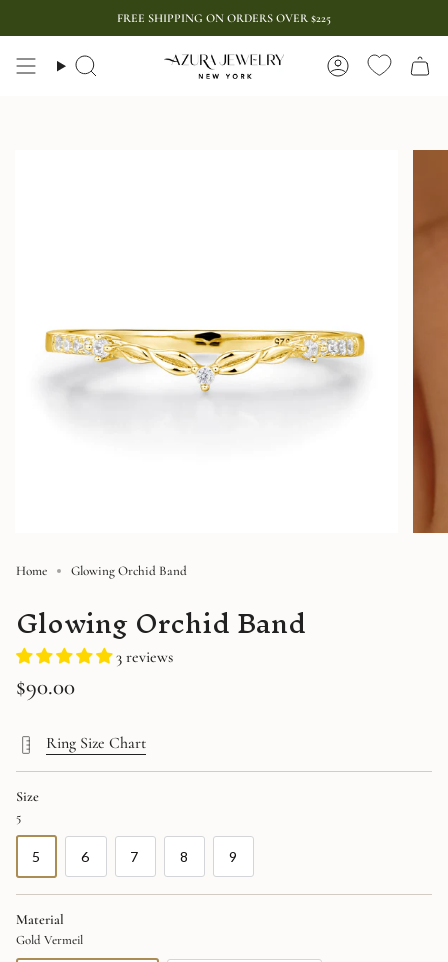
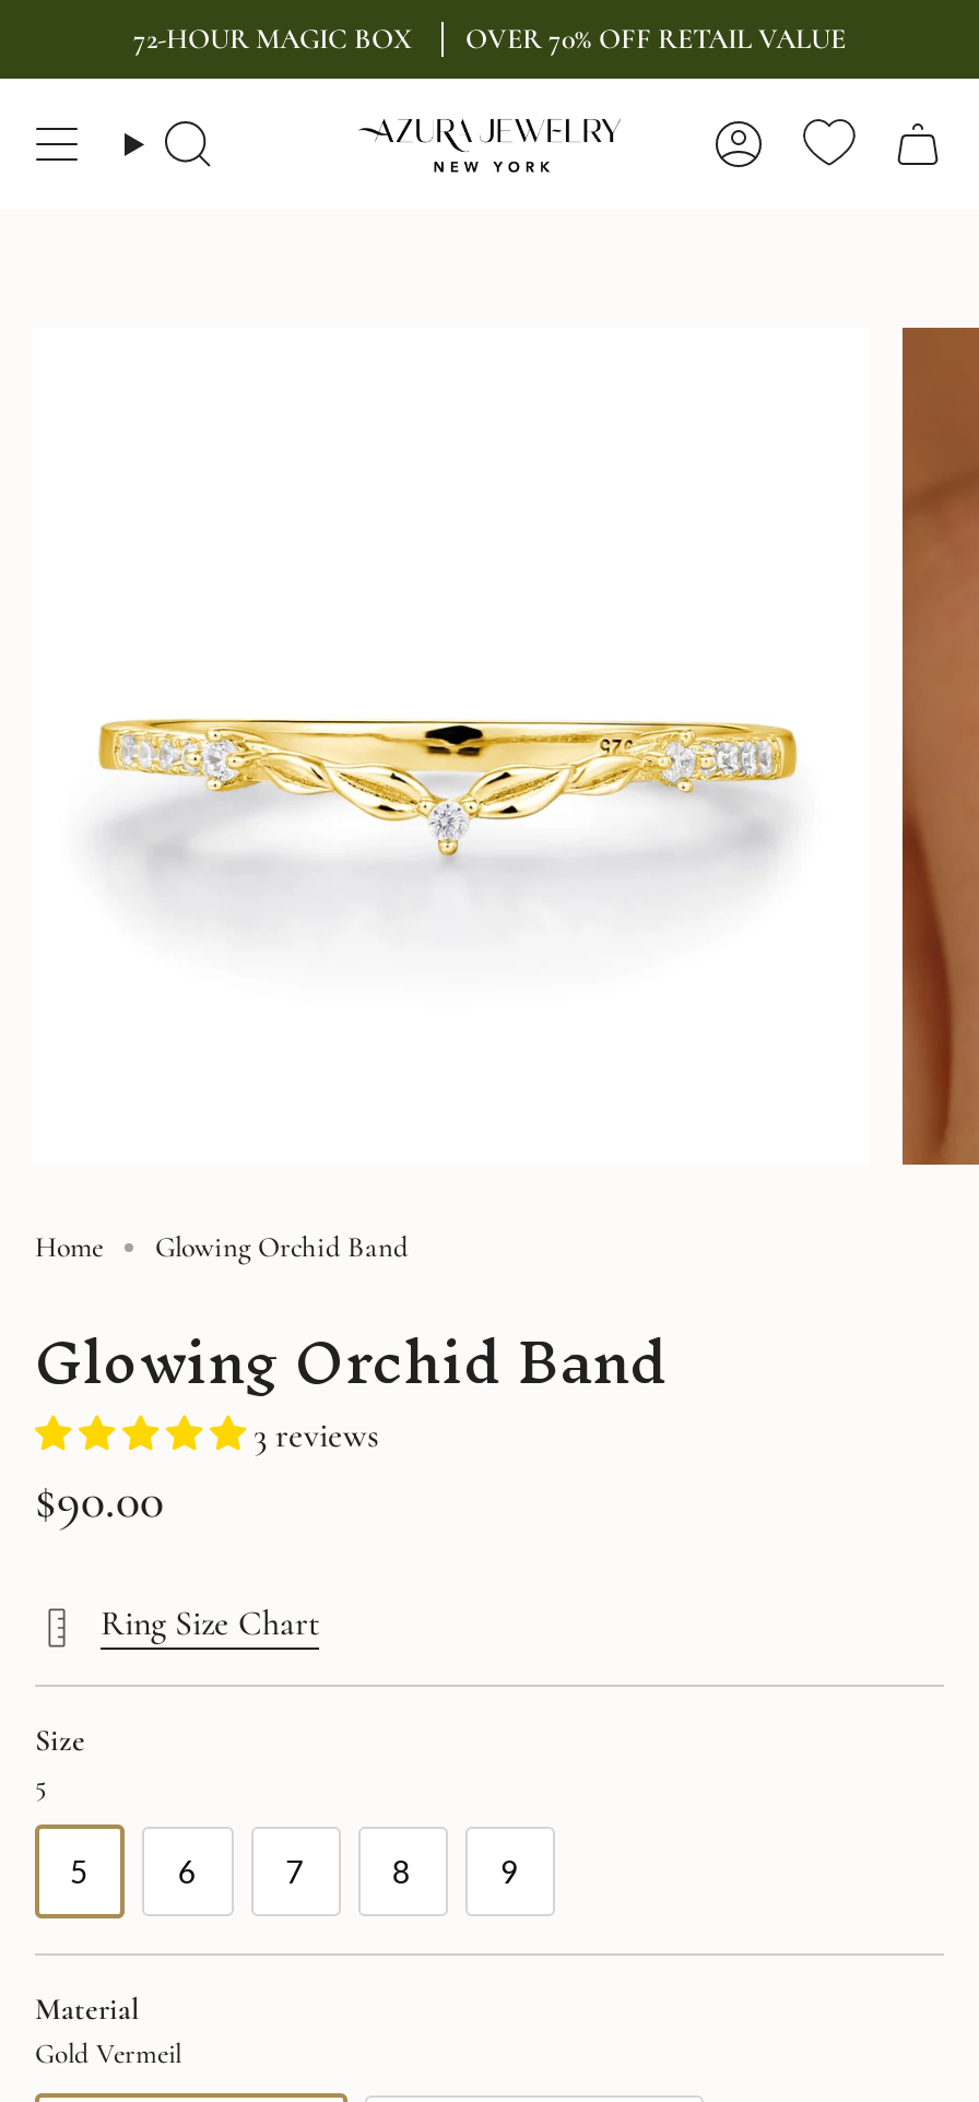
- FREE SHIPPING ON ORDERS OVER $225
+ 72-HOUR MAGIC BOX
+ OVER 70% OFF RETAIL VALUE
